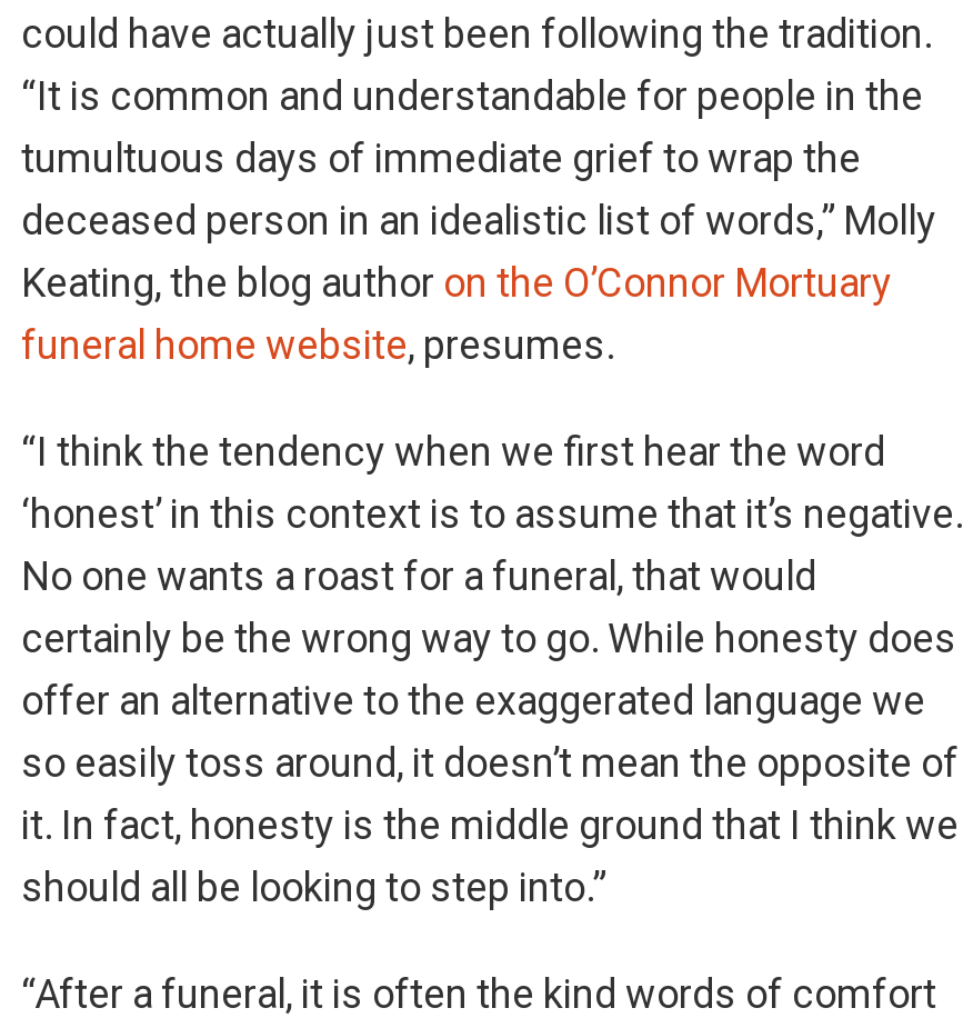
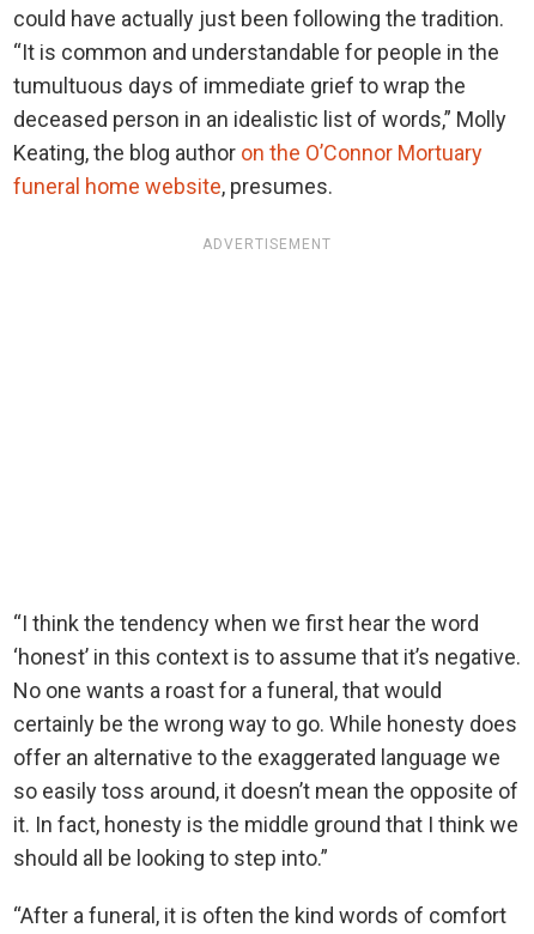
+ ADVERTISEMENT
